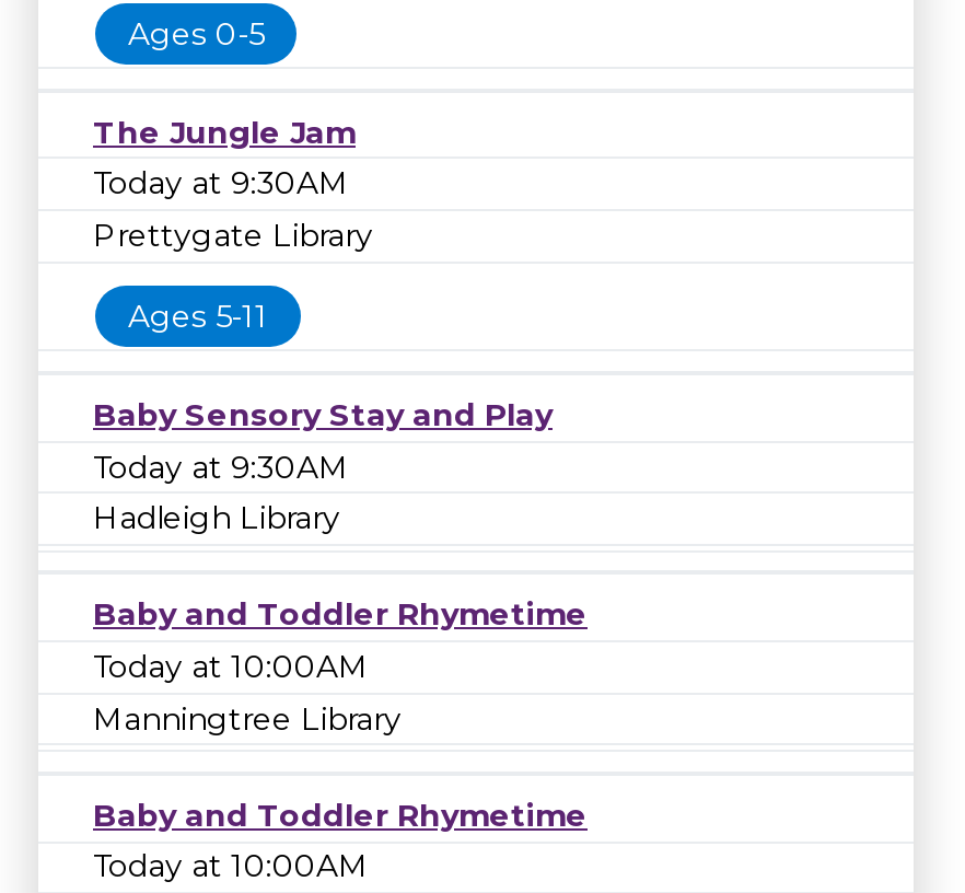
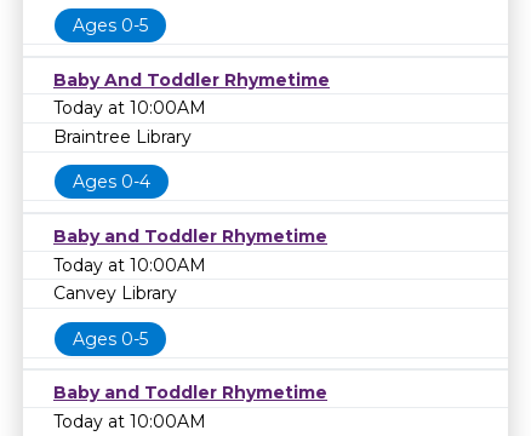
- The Jungle Jam
- Today at 9:30AM
- Prettygate Library
- Ages 5-11
- Baby Sensory Stay and Play
- Today at 9:30AM
- Hadleigh Library
+ Baby And Toddler Rhymetime
+ Today at 10:00AM
+ Braintree Library
+ Ages 0-4

moved up: Baby and Toddler Rhymetime | Today at 10:00AM

- Manningtree Library
+ Canvey Library
+ Ages 0-5
